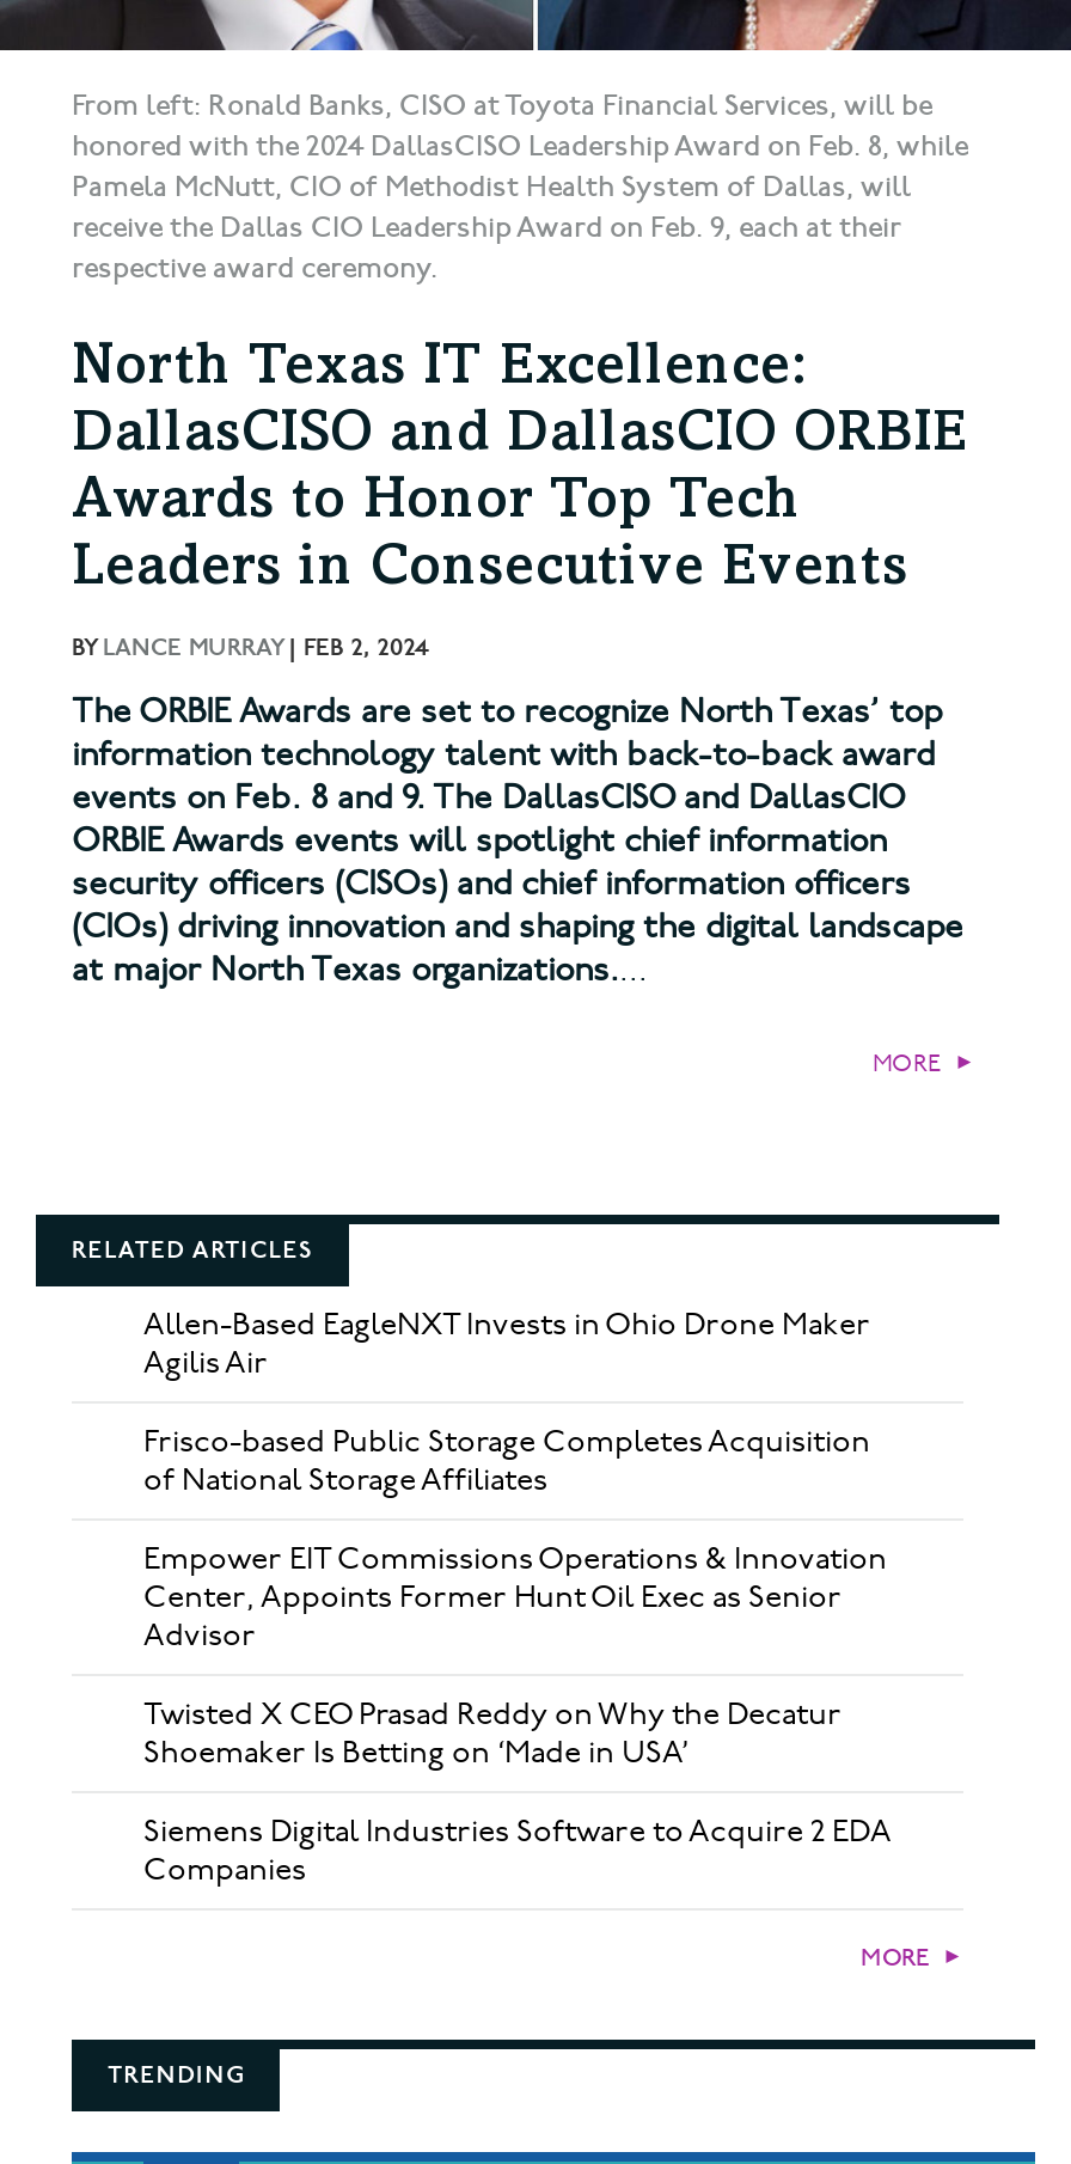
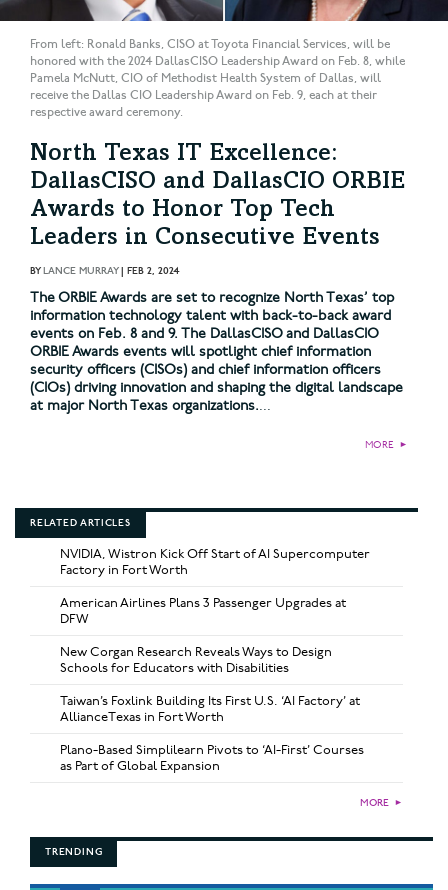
- Allen-Based EagleNXT Invests in Ohio Drone Maker
- Agilis Air
+ NVIDIA, Wistron Kick Off Start of AI Supercomputer
+ Factory in Fort Worth

- Frisco-based Public Storage Completes Acquisition
- of National Storage Affiliates
+ American Airlines Plans 3 Passenger Upgrades at
+ DFW

- Empower EIT Commissions Operations & Innovation
- Center, Appoints Former Hunt Oil Exec as Senior
- Advisor
+ New Corgan Research Reveals Ways to Design
+ Schools for Educators with Disabilities

- Twisted X CEO Prasad Reddy on Why the Decatur
- Shoemaker Is Betting on ‘Made in USA’
+ Taiwan’s Foxlink Building Its First U.S. ‘AI Factory’ at
+ AllianceTexas in Fort Worth

- Siemens Digital Industries Software to Acquire 2 EDA
- Companies
+ Plano-Based Simplilearn Pivots to ‘AI-First’ Courses
+ as Part of Global Expansion
